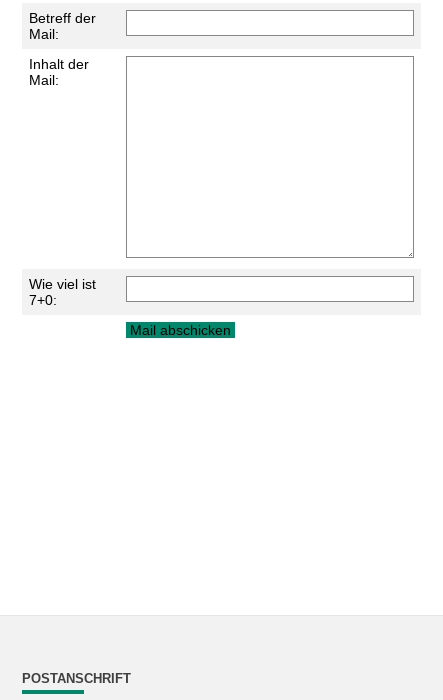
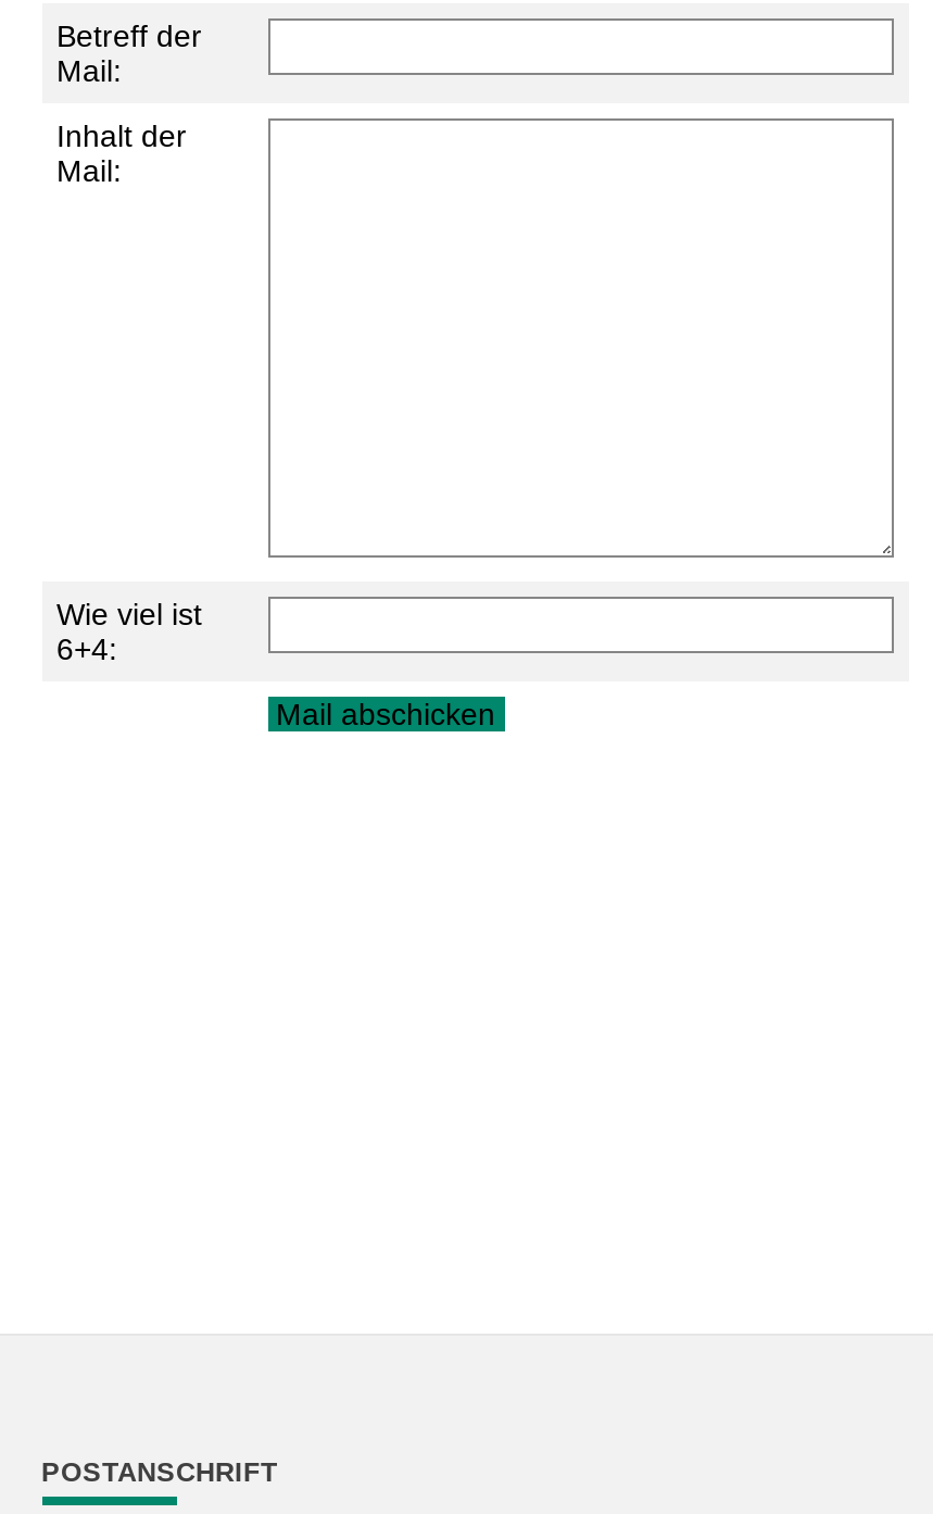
- 7+0:
+ 6+4:
